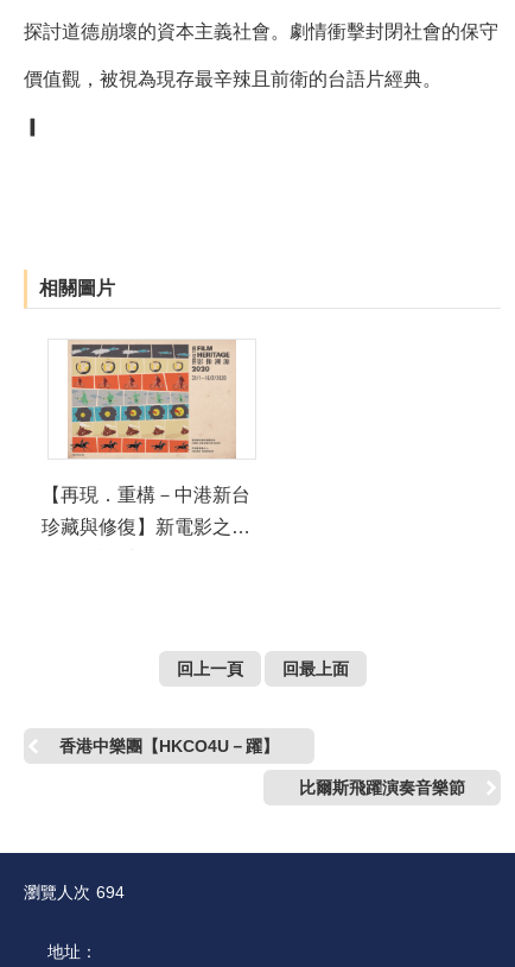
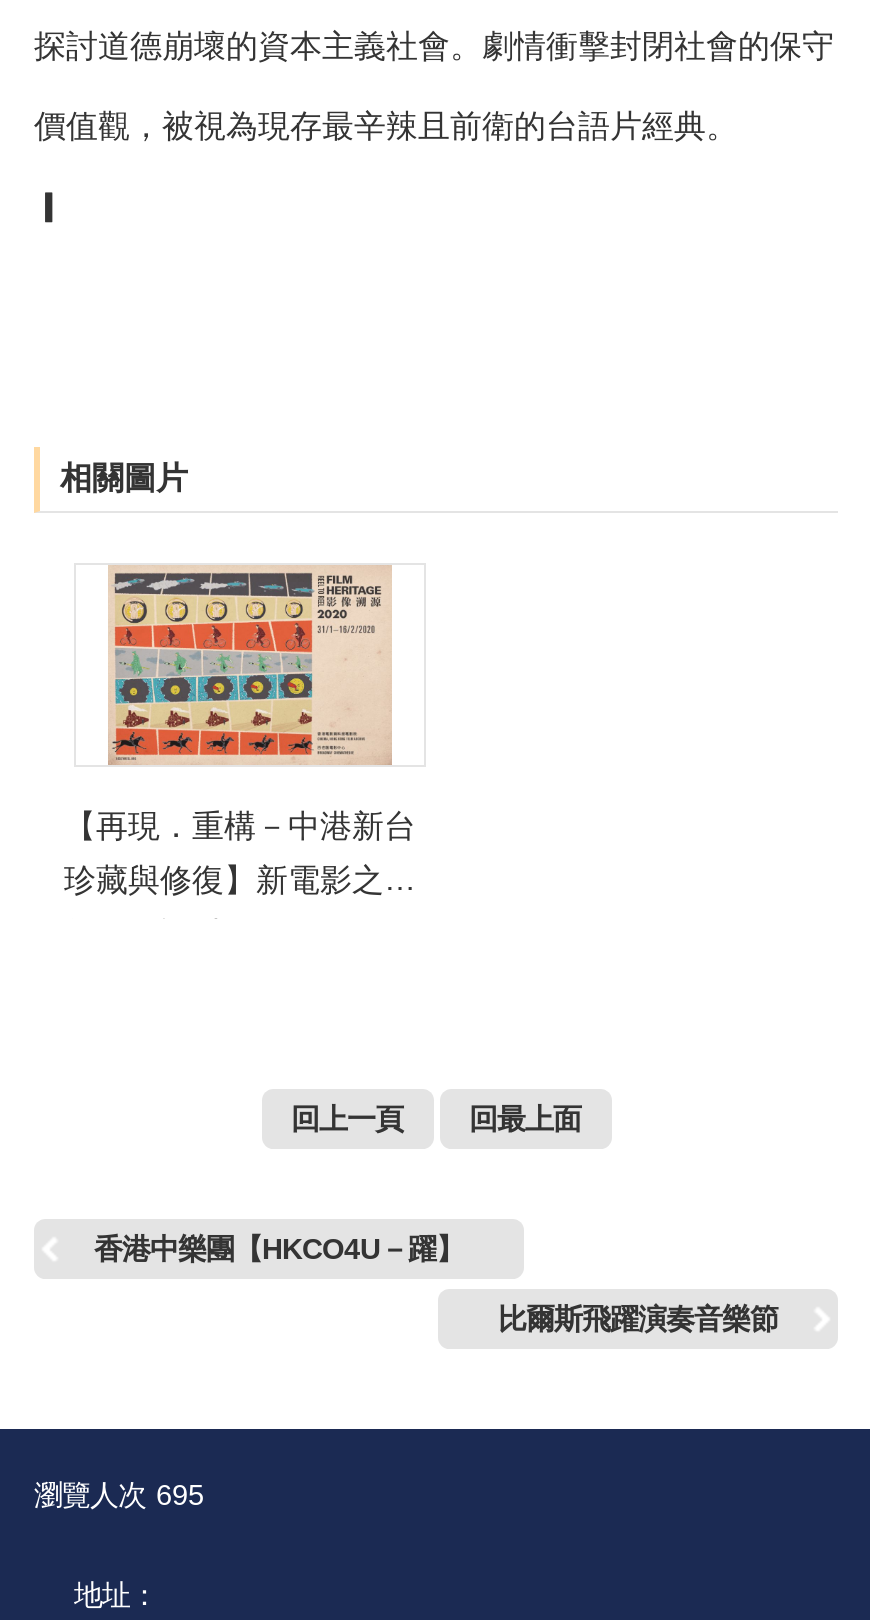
- 瀏覽人次 694
+ 瀏覽人次 695
